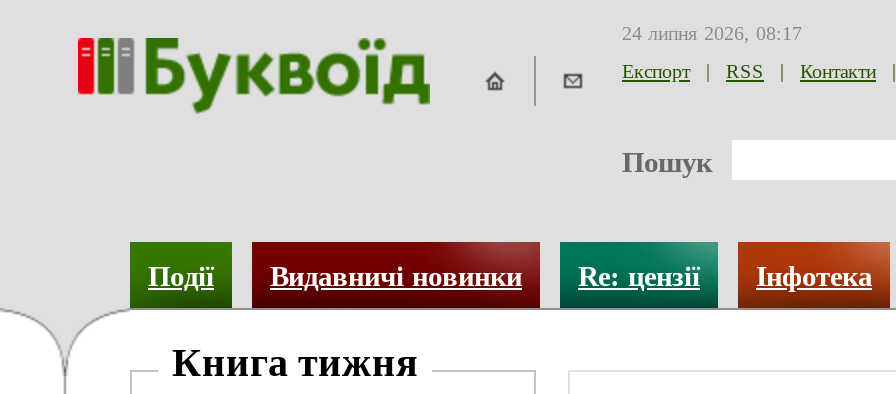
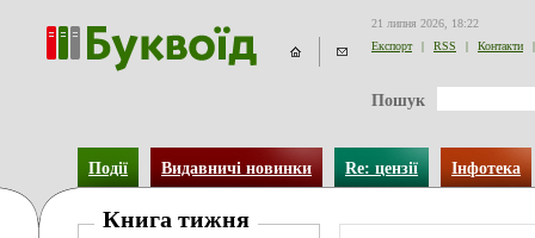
- 24 липня 2026, 08:17
+ 21 липня 2026, 18:22
